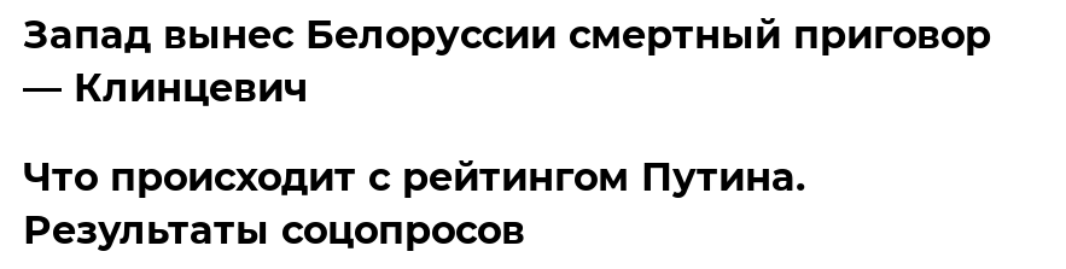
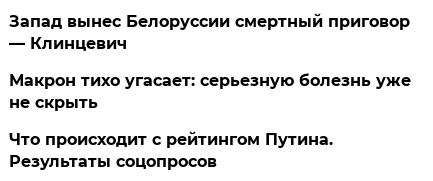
+ Макрон тихо угасает: серьезную болезнь уже
+ не скрыть
